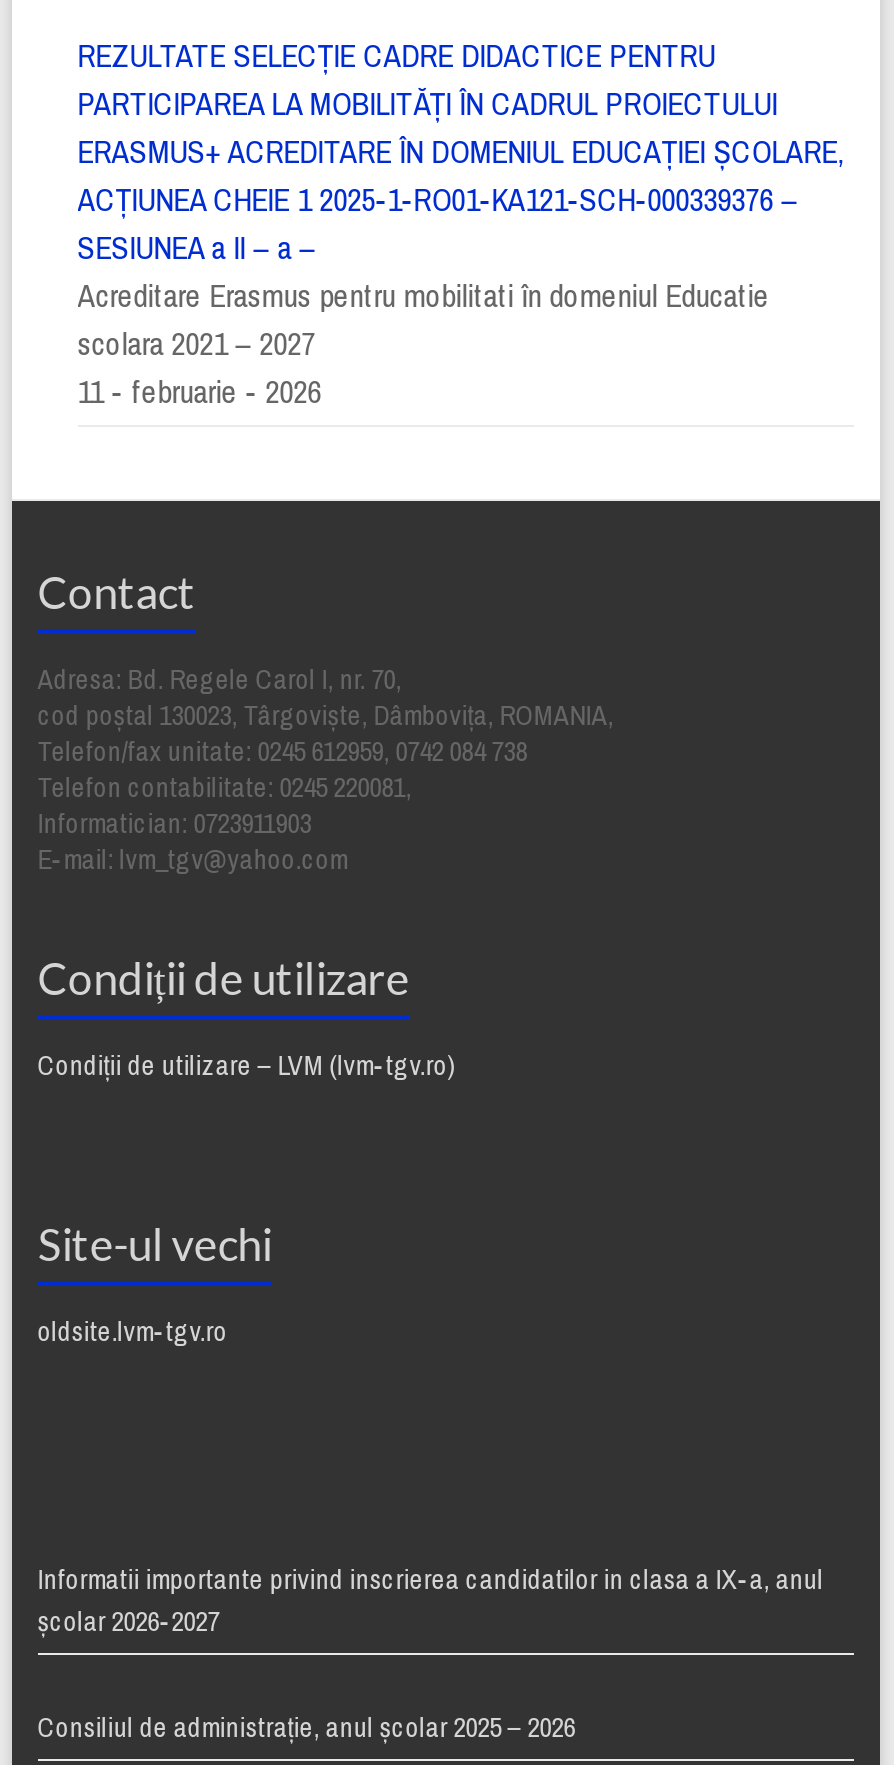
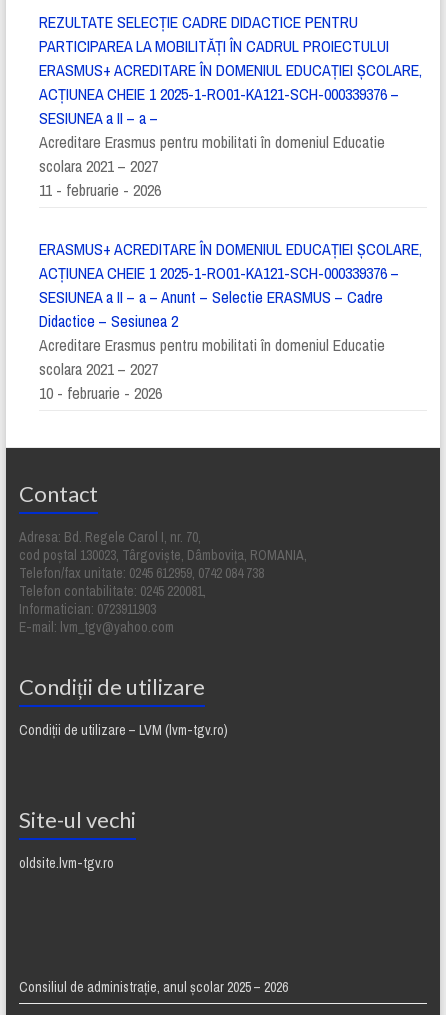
+ ERASMUS+ ACREDITARE ÎN DOMENIUL EDUCAȚIEI ȘCOLARE,
+ ACȚIUNEA CHEIE 1 2025-1-RO01-KA121-SCH-000339376 –
+ SESIUNEA a II – a – Anunt – Selectie ERASMUS – Cadre
+ Didactice – Sesiunea 2
+ Acreditare Erasmus pentru mobilitati în domeniul Educatie
+ scolara 2021 – 2027
+ 10 - februarie - 2026

moved down: Contact | Adresa: Bd. Regele Carol I, nr. 70, | cod poştal 130023, Târgovişte, Dâmboviţa, ROMANIA, | ... | Site-ul vechi | oldsite.lvm-tgv.ro

- Informatii importante privind inscrierea candidatilor in clasa a IX-a, anul
- școlar 2026-2027
